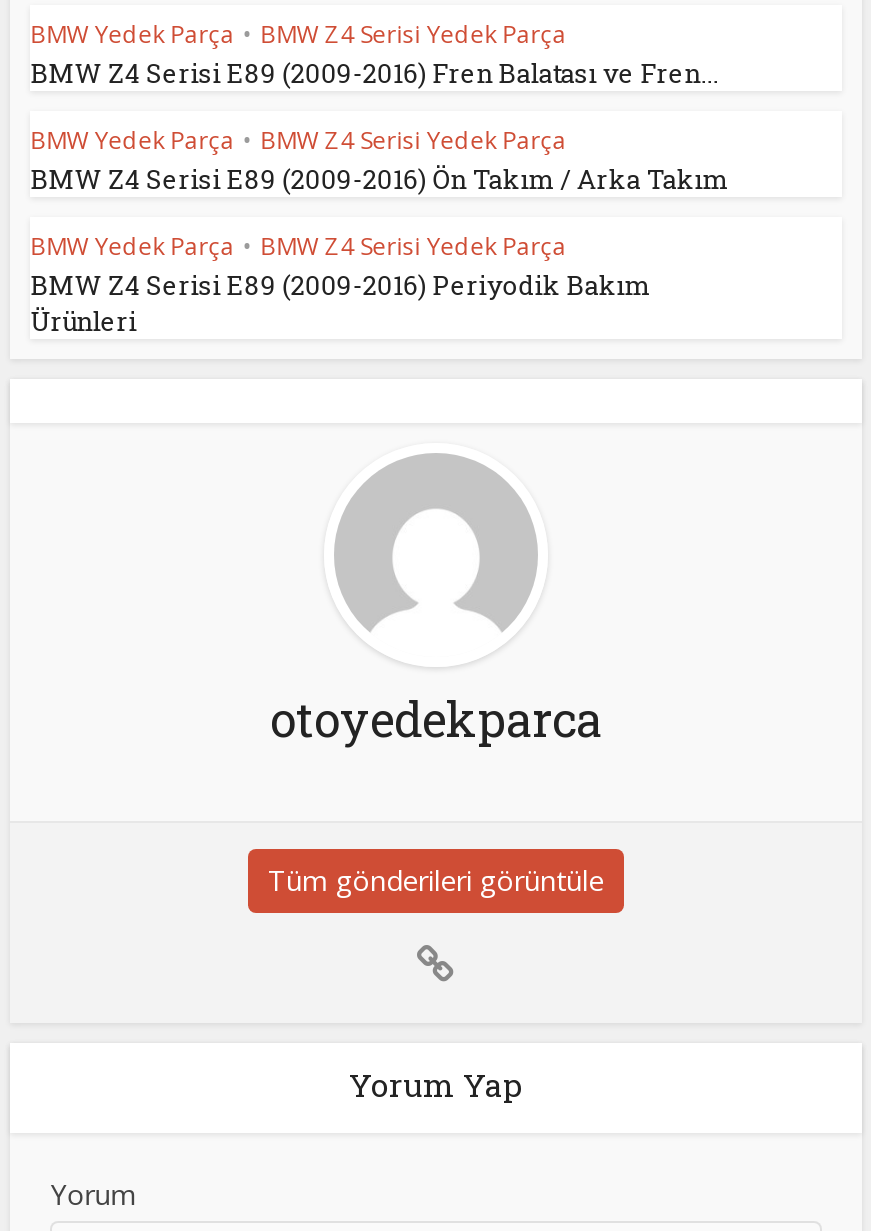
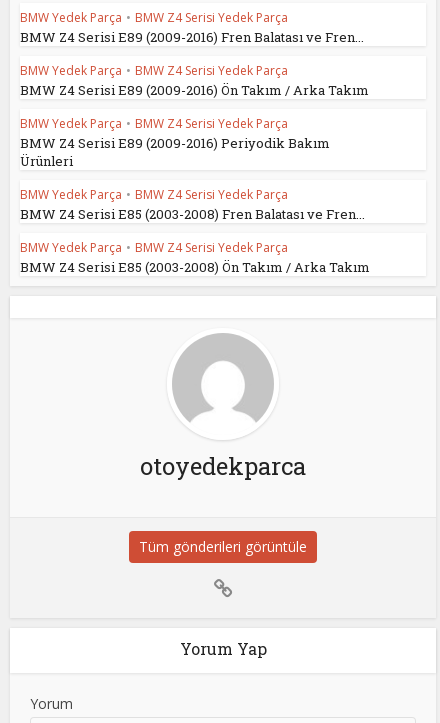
+ BMW Yedek Parça • BMW Z4 Serisi Yedek Parça
+ BMW Z4 Serisi E85 (2003-2008) Fren Balatası ve Fren...
+ BMW Yedek Parça • BMW Z4 Serisi Yedek Parça
+ BMW Z4 Serisi E85 (2003-2008) Ön Takım / Arka Takım
